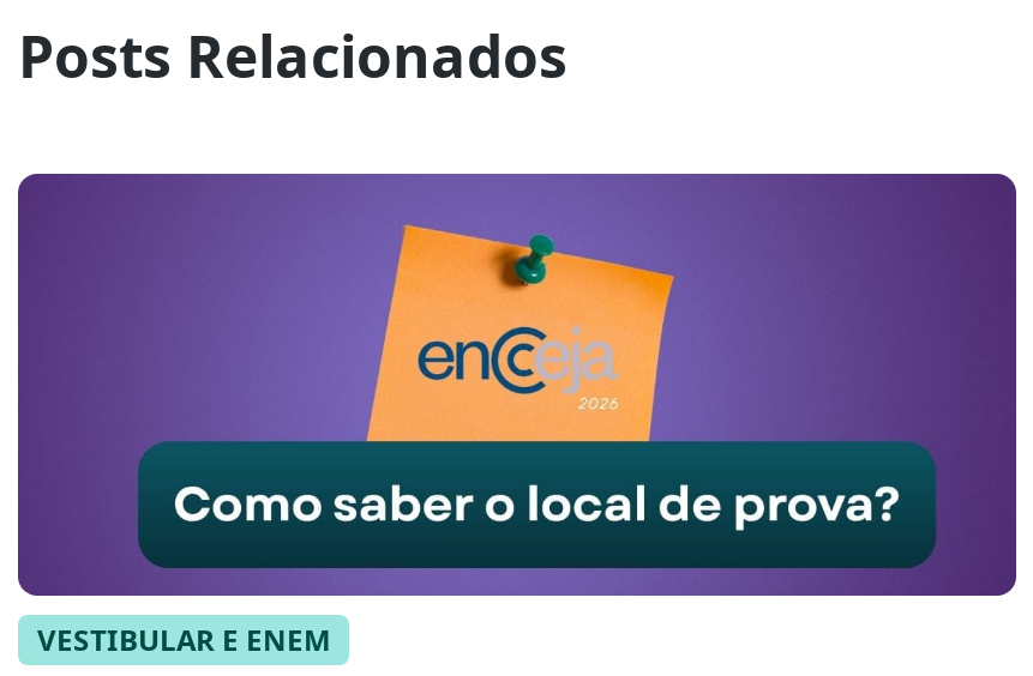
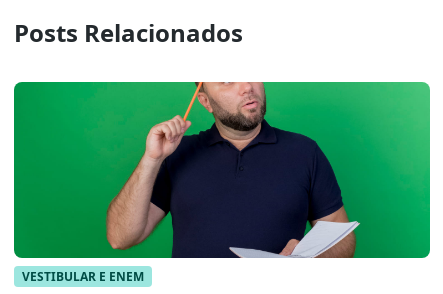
- [image]
+ [image]
